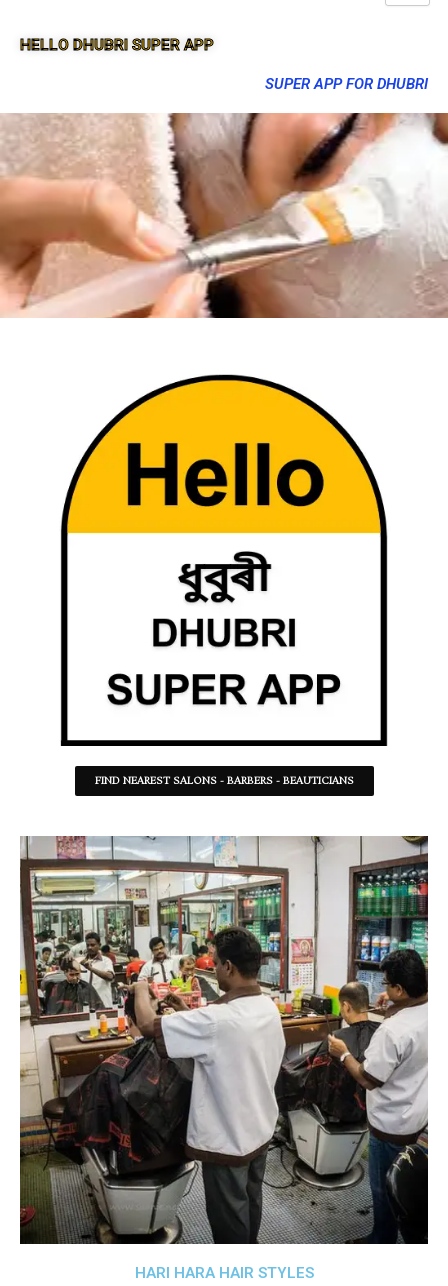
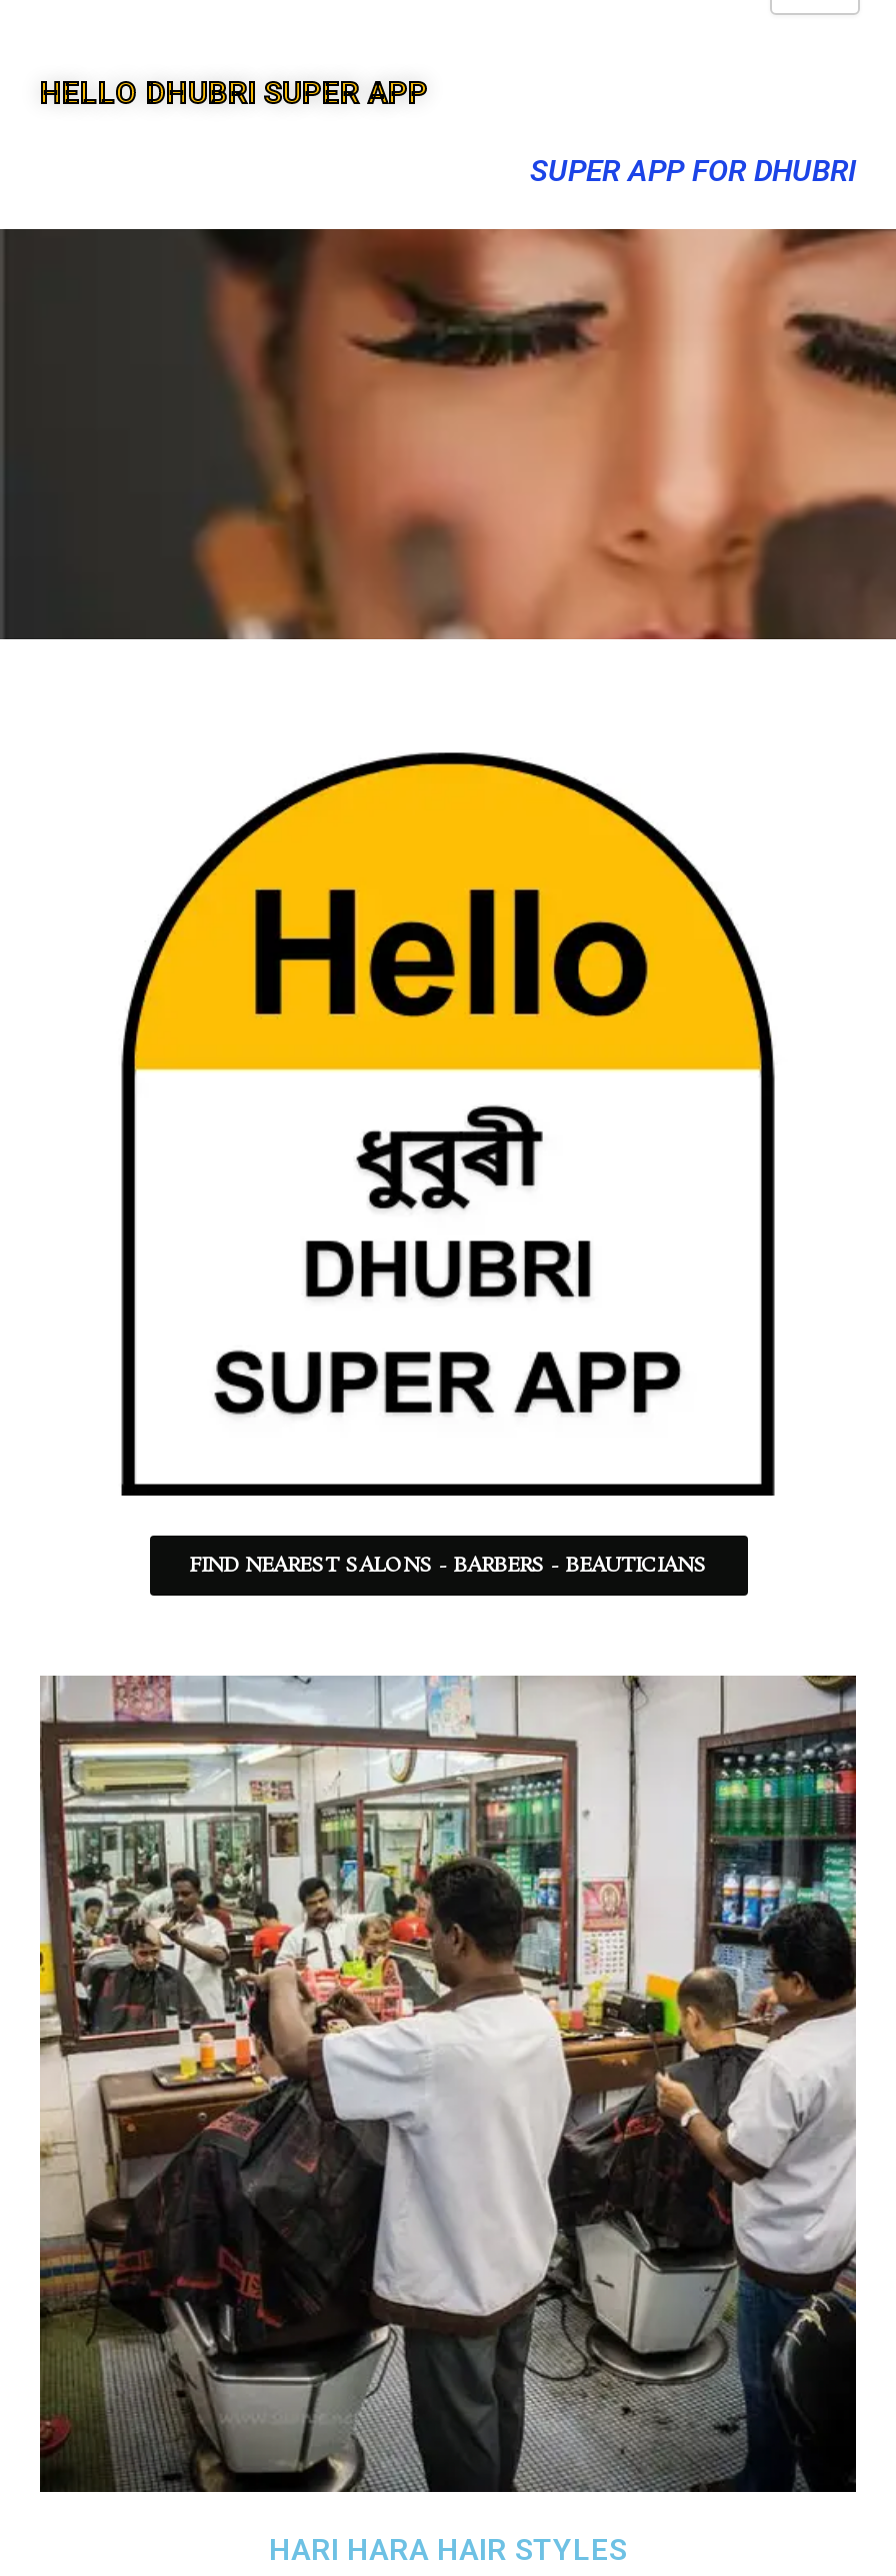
- [image]
+ [image]
